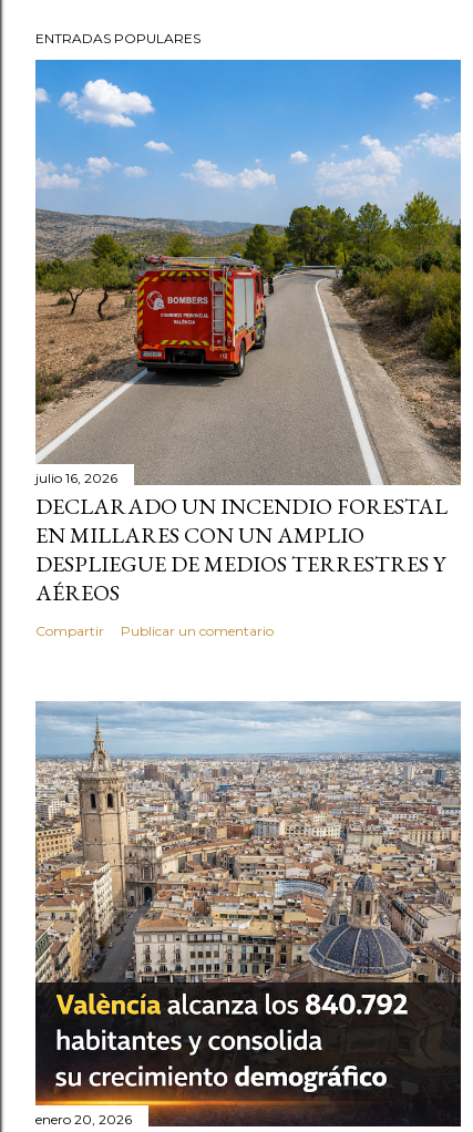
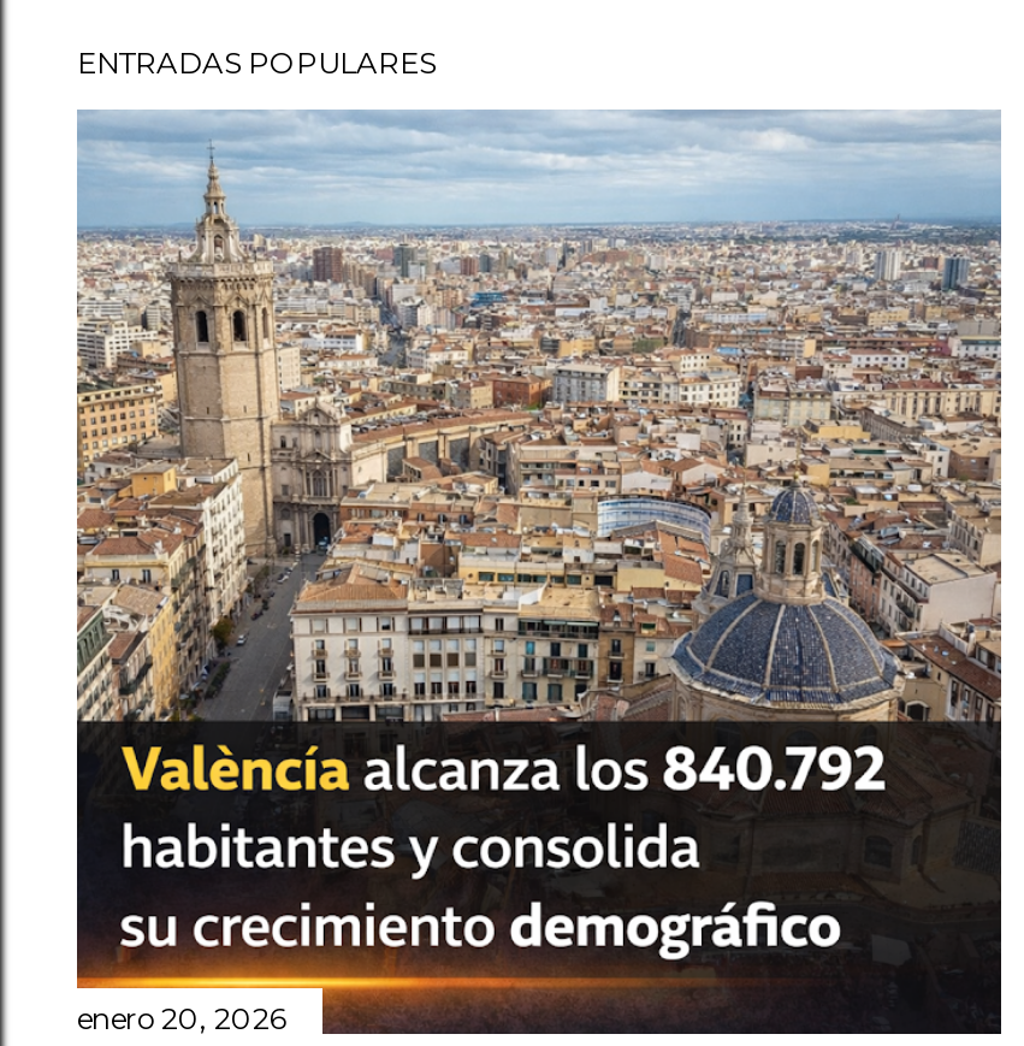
- [image]
- julio 16, 2026
- DECLARADO UN INCENDIO FORESTAL
- EN MILLARES CON UN AMPLIO
- DESPLIEGUE DE MEDIOS TERRESTRES Y
- AÉREOS
- Compartir
- Publicar un comentario
